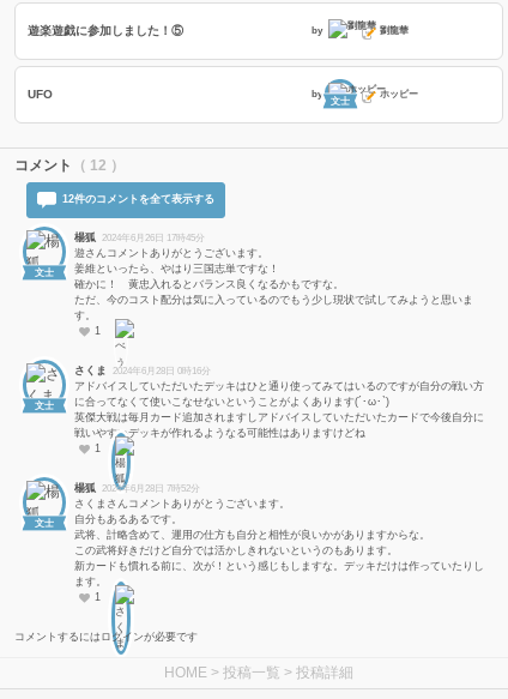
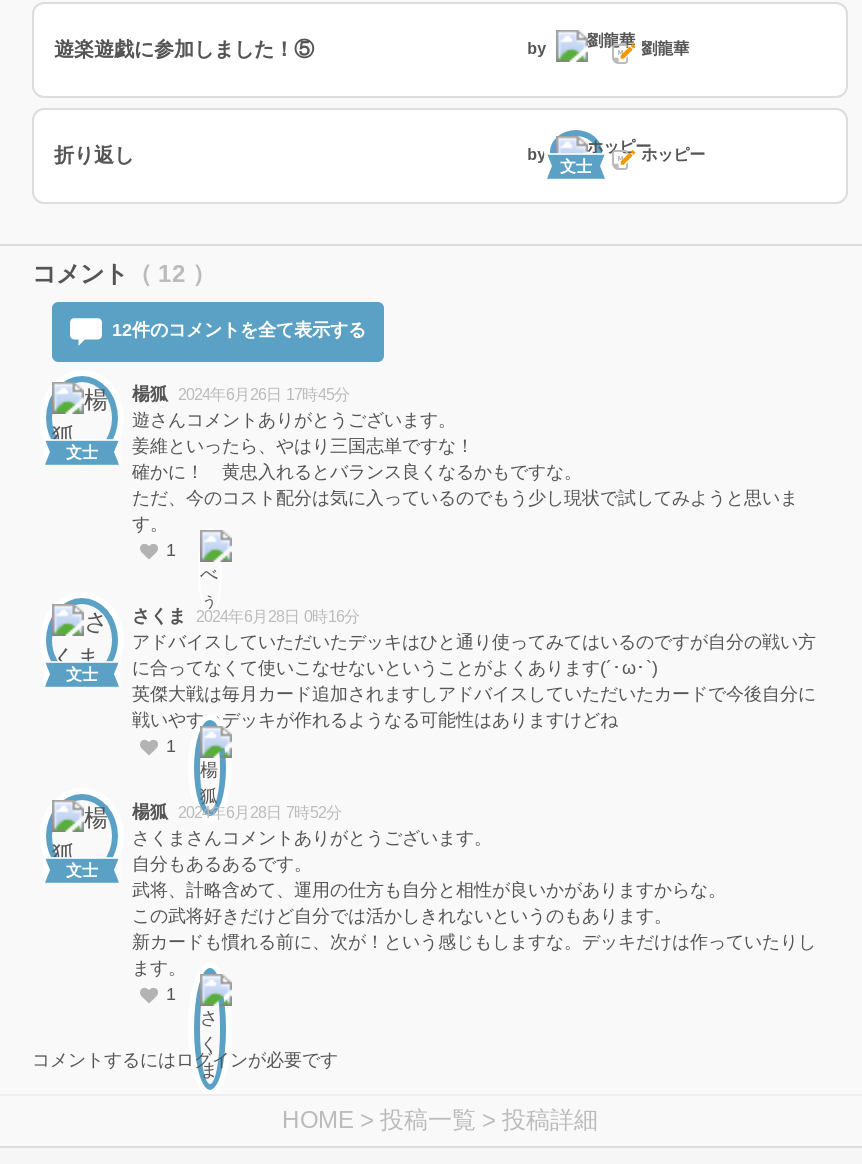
- UFO
+ 折り返し
